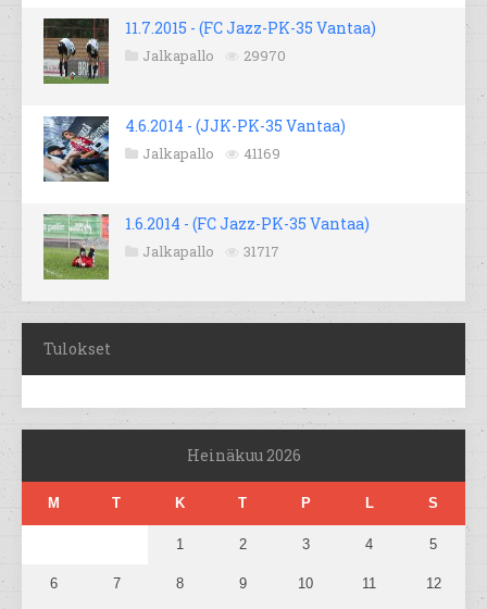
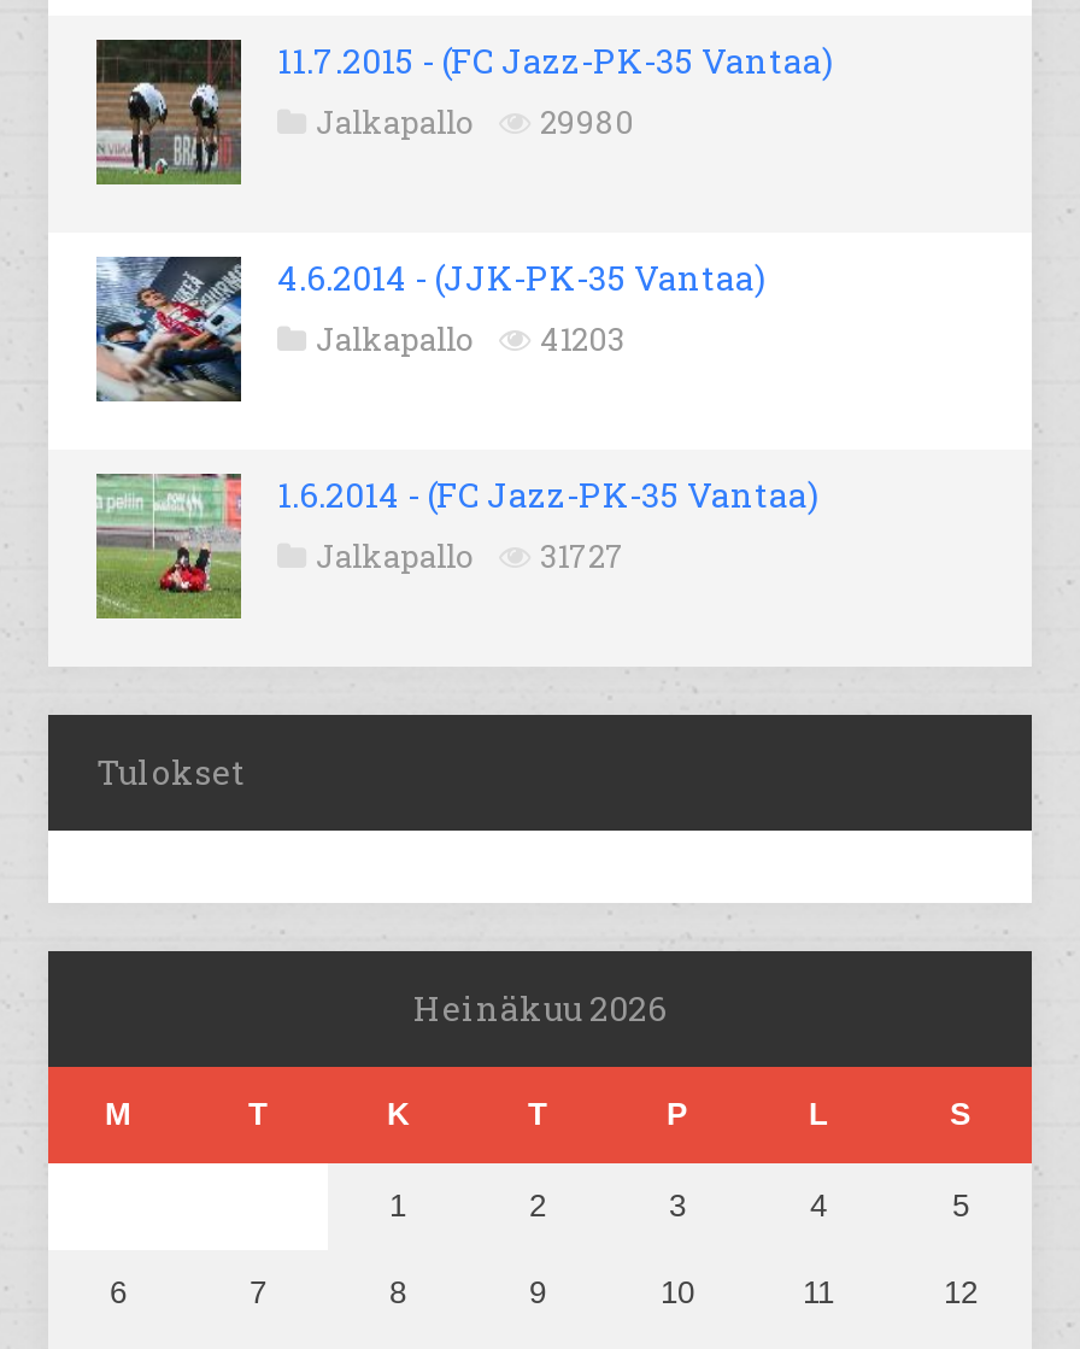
- Jalkapallo 29970
+ Jalkapallo 29980

- Jalkapallo 41169
+ Jalkapallo 41203

- Jalkapallo 31717
+ Jalkapallo 31727
